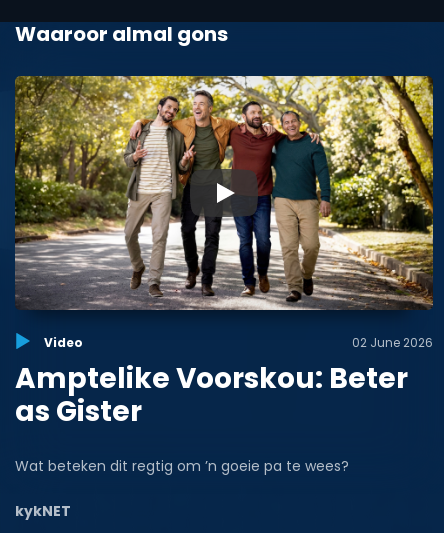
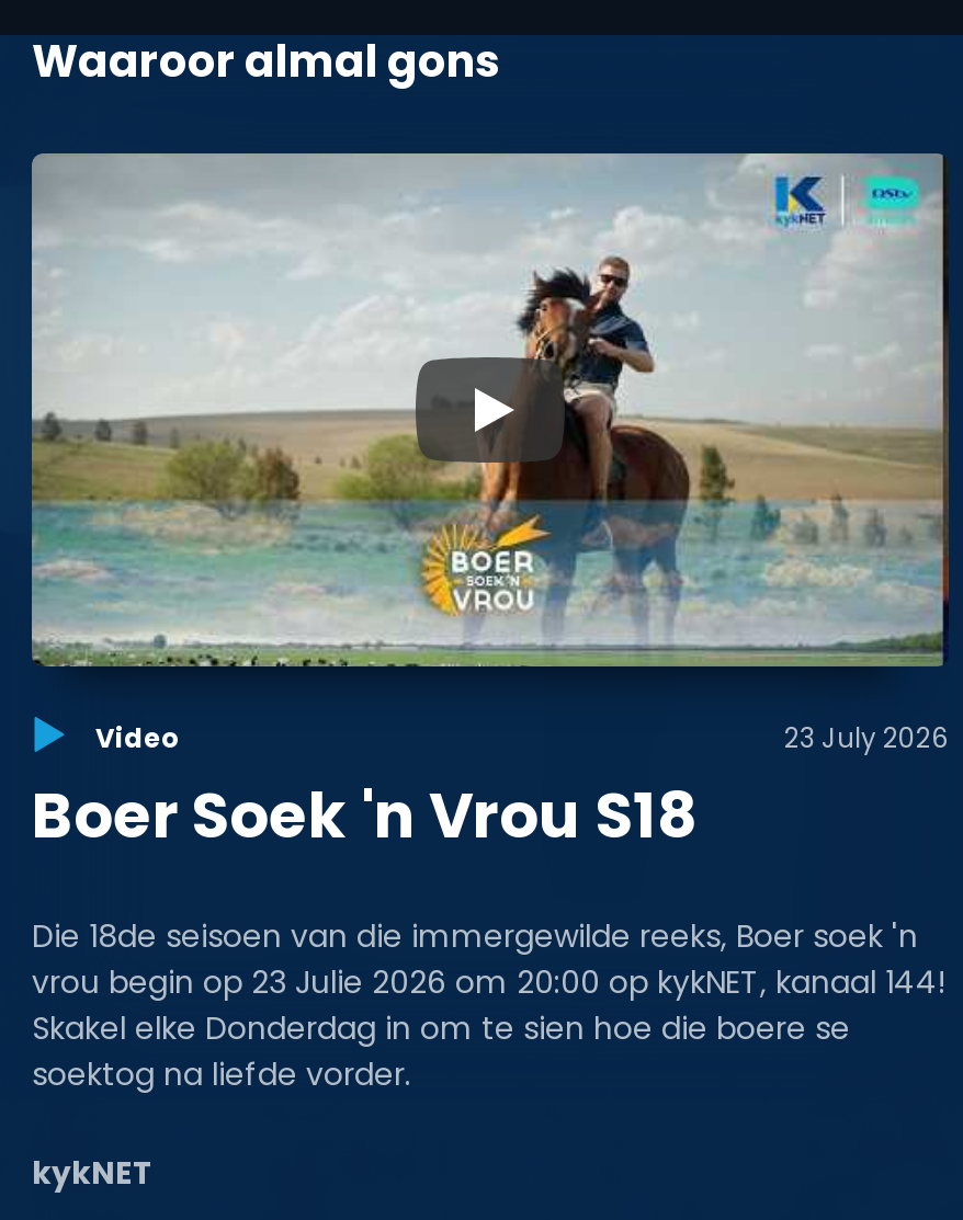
- [image]
- 02 June 2026
- Amptelike Voorskou: Beter
- as Gister
+ [image]
+ 23 July 2026
+ Boer Soek 'n Vrou S18

- Wat beteken dit regtig om ’n goeie pa te wees?
+ Die 18de seisoen van die immergewilde reeks, Boer soek 'n
+ vrou begin op 23 Julie 2026 om 20:00 op kykNET, kanaal 144!
+ Skakel elke Donderdag in om te sien hoe die boere se
+ soektog na liefde vorder.
